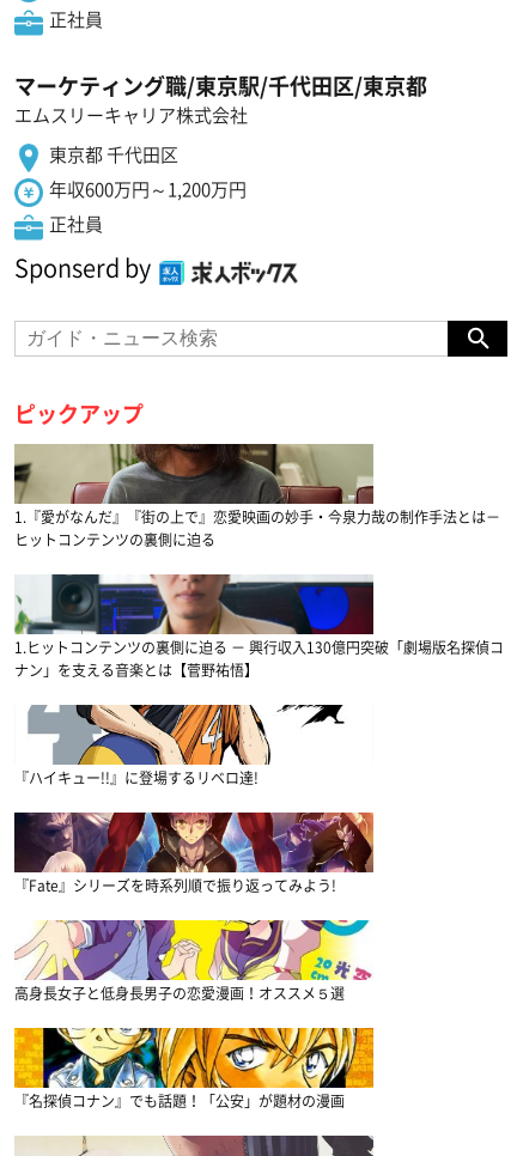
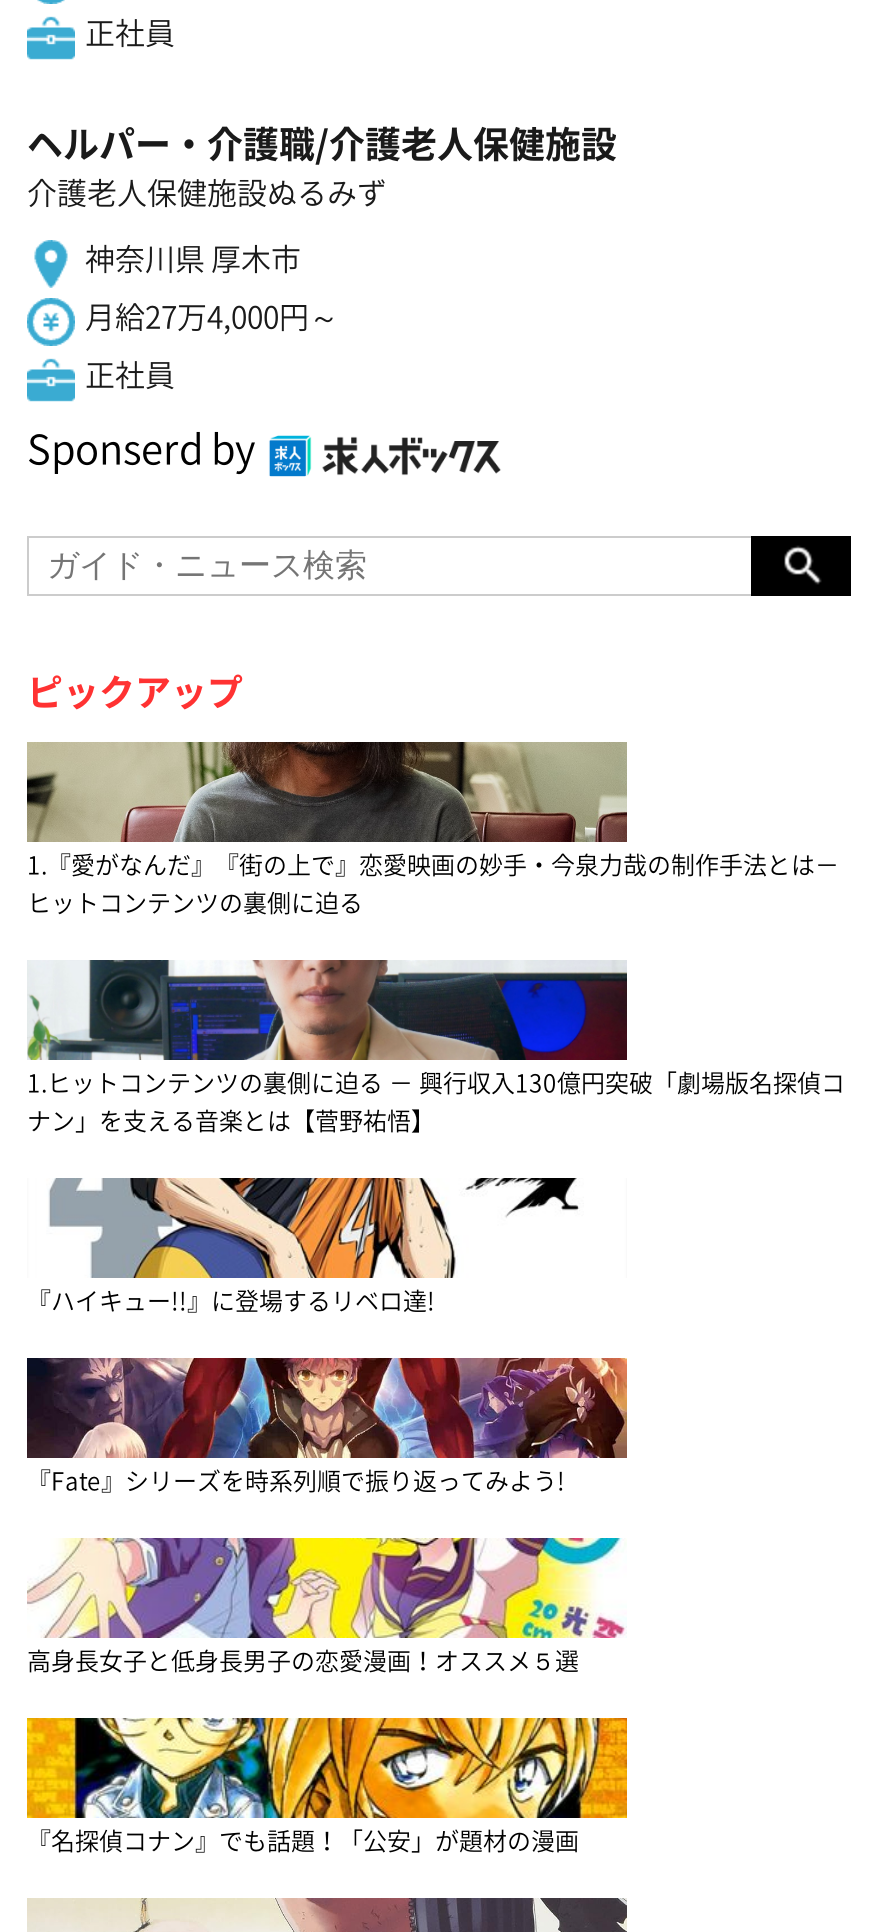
- マーケティング職/東京駅/千代田区/東京都
- エムスリーキャリア株式会社
+ ヘルパー・介護職/介護老人保健施設
+ 介護老人保健施設ぬるみず

- 東京都 千代田区
- 年収600万円～1,200万円
+ 神奈川県 厚木市
+ 月給27万4,000円～
